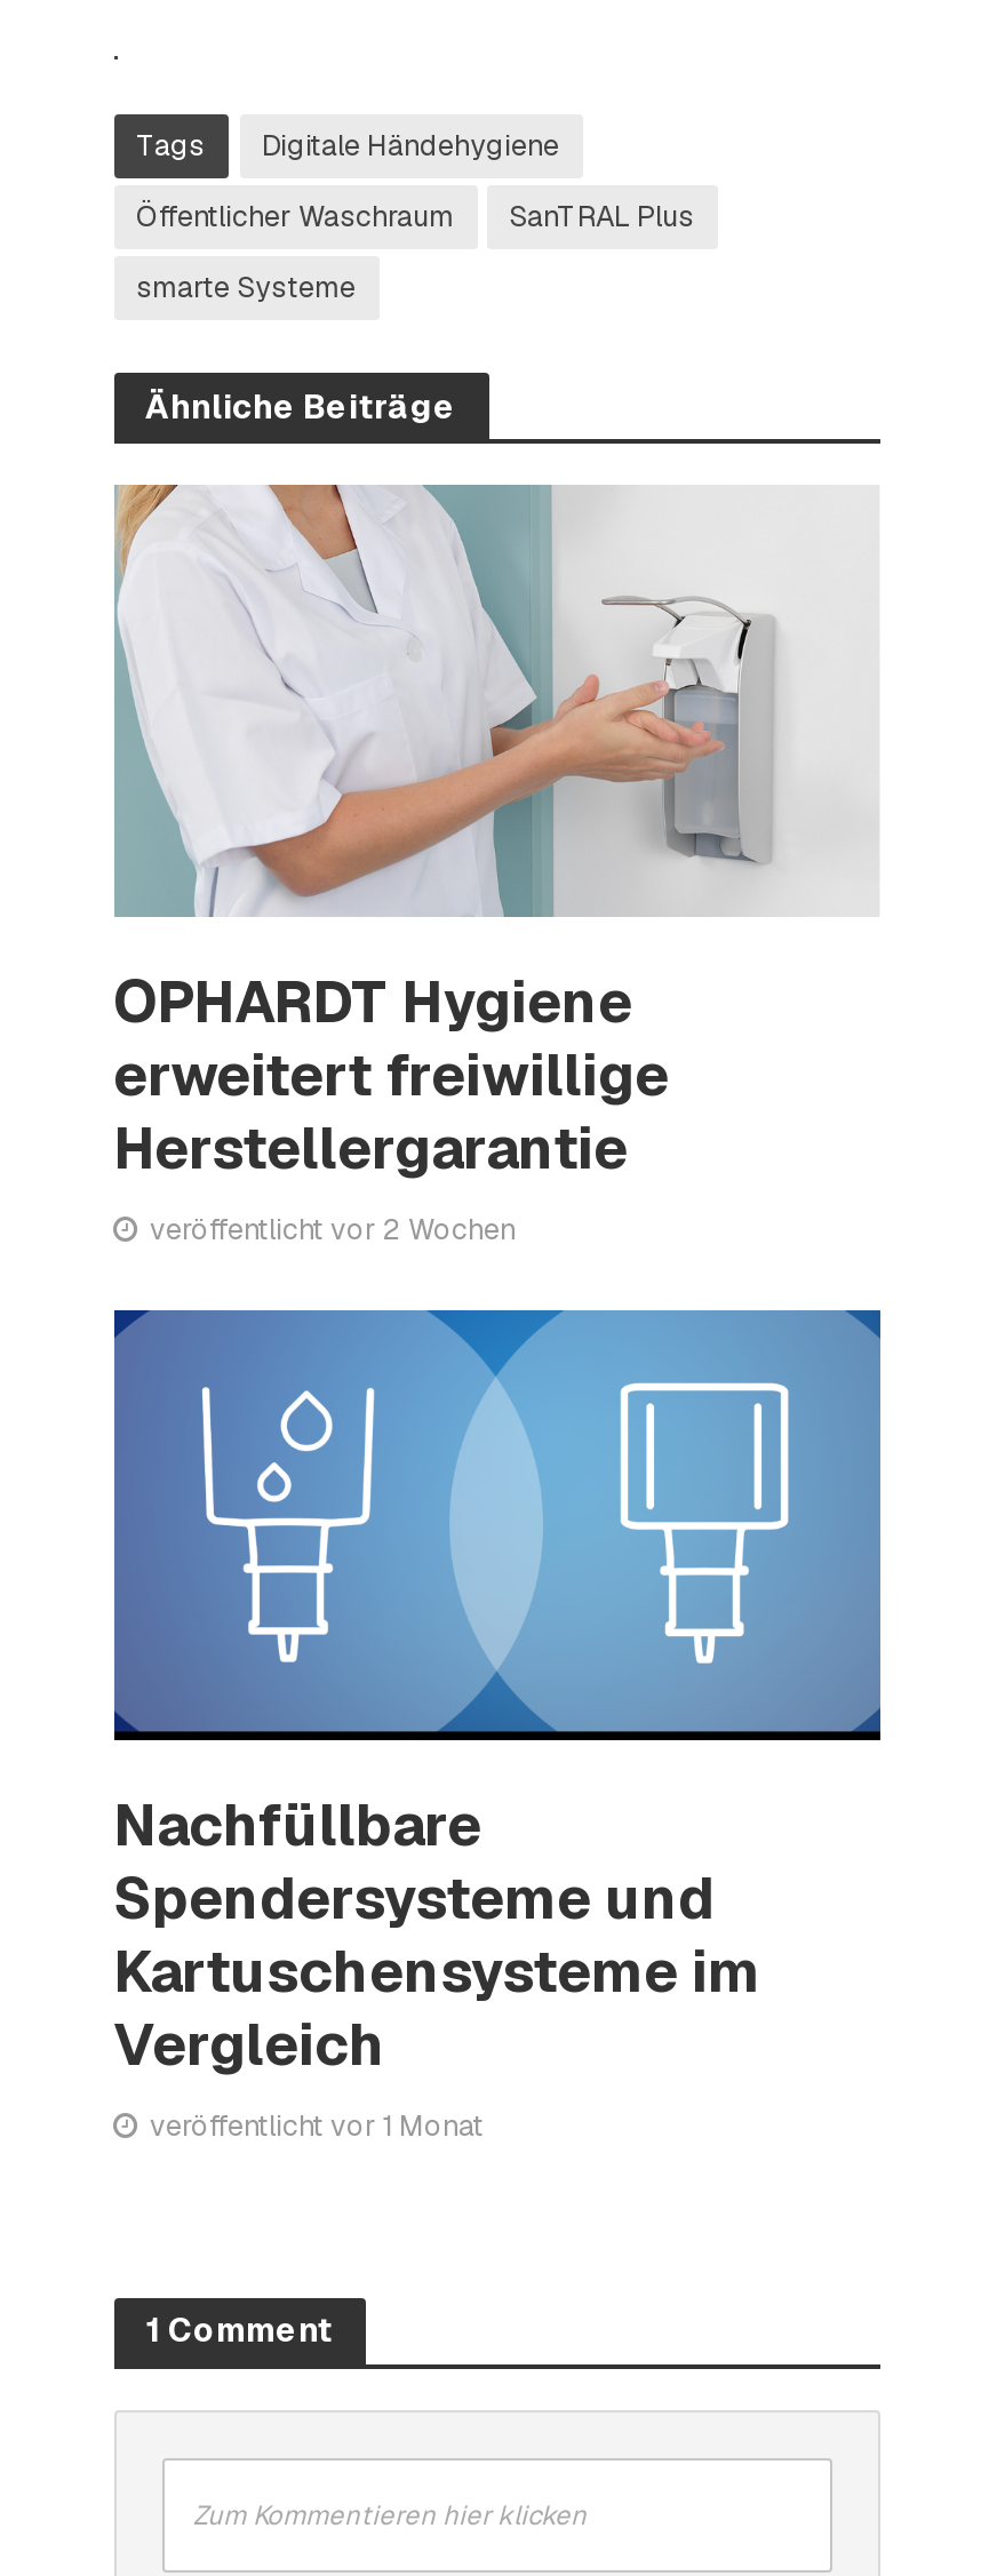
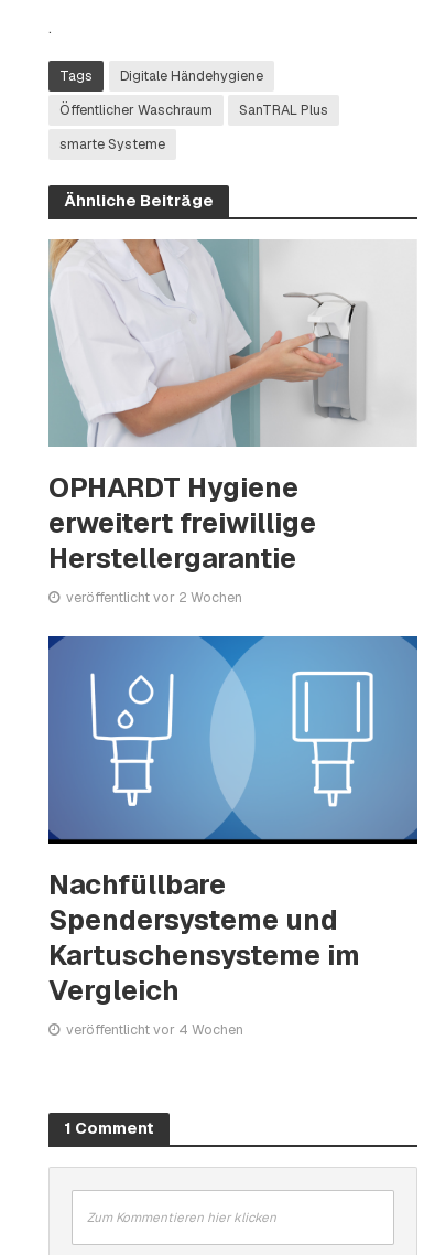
- veröffentlicht vor 1 Monat
+ veröffentlicht vor 4 Wochen
